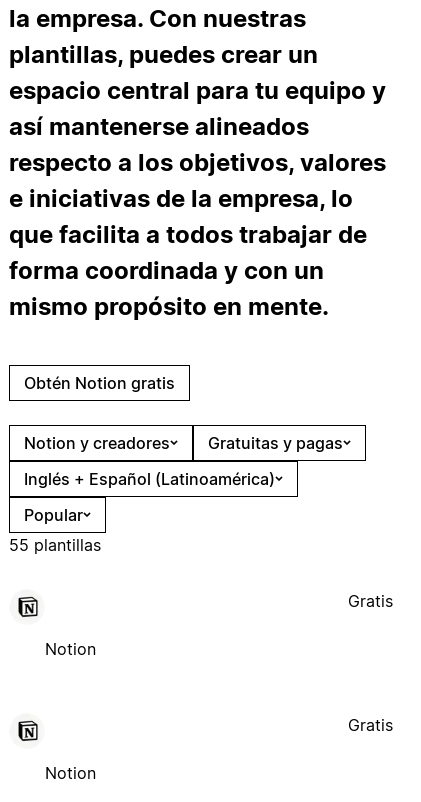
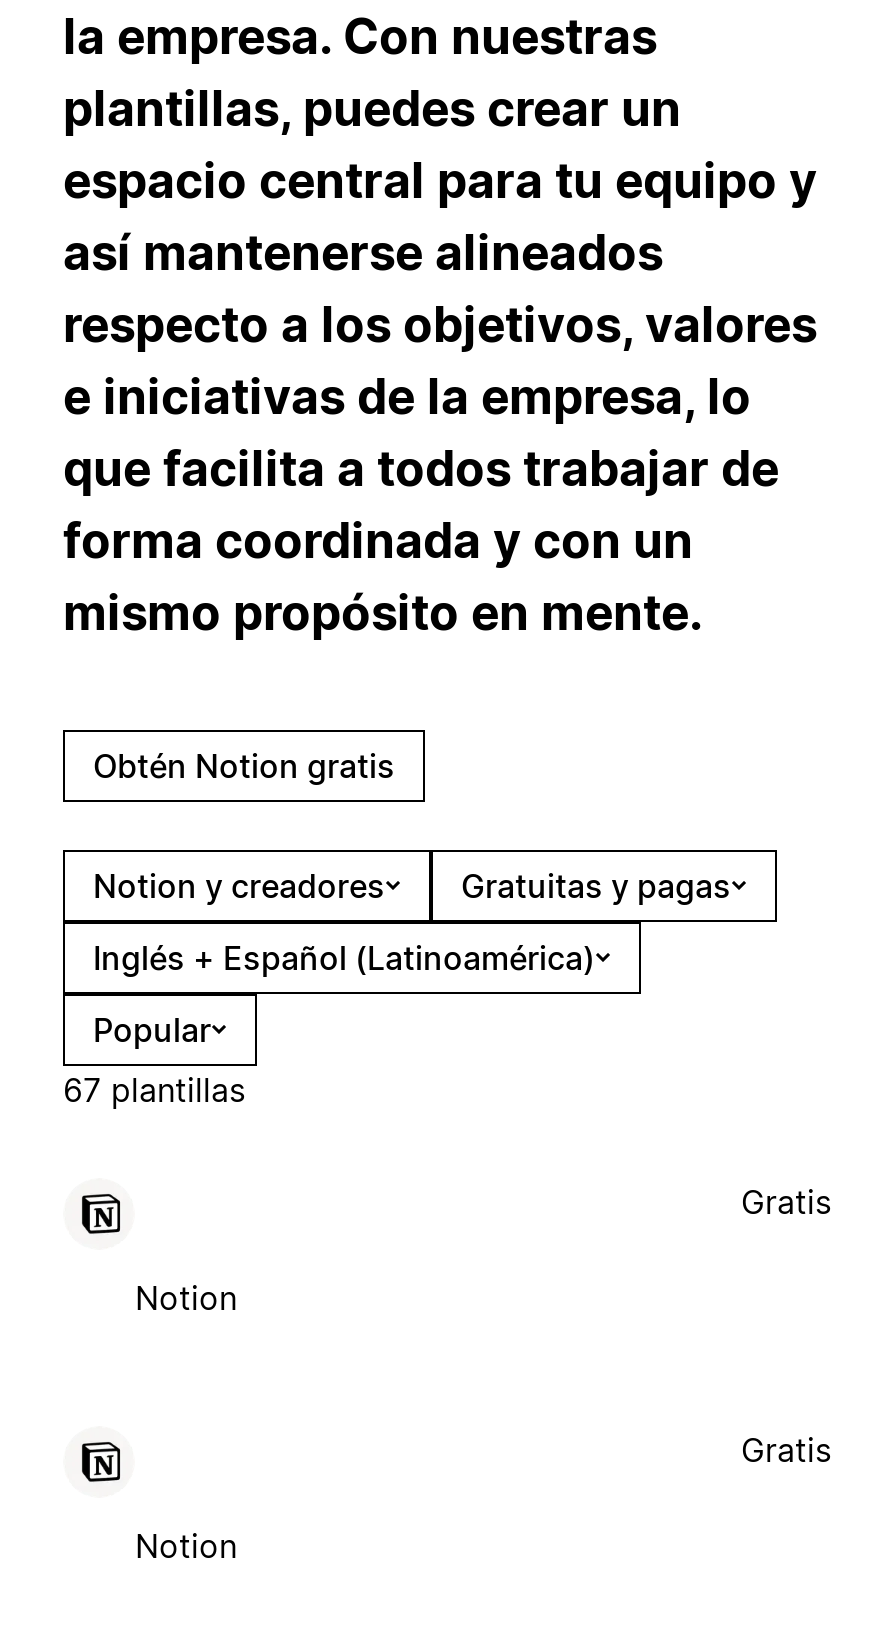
- 55 plantillas
+ 67 plantillas
